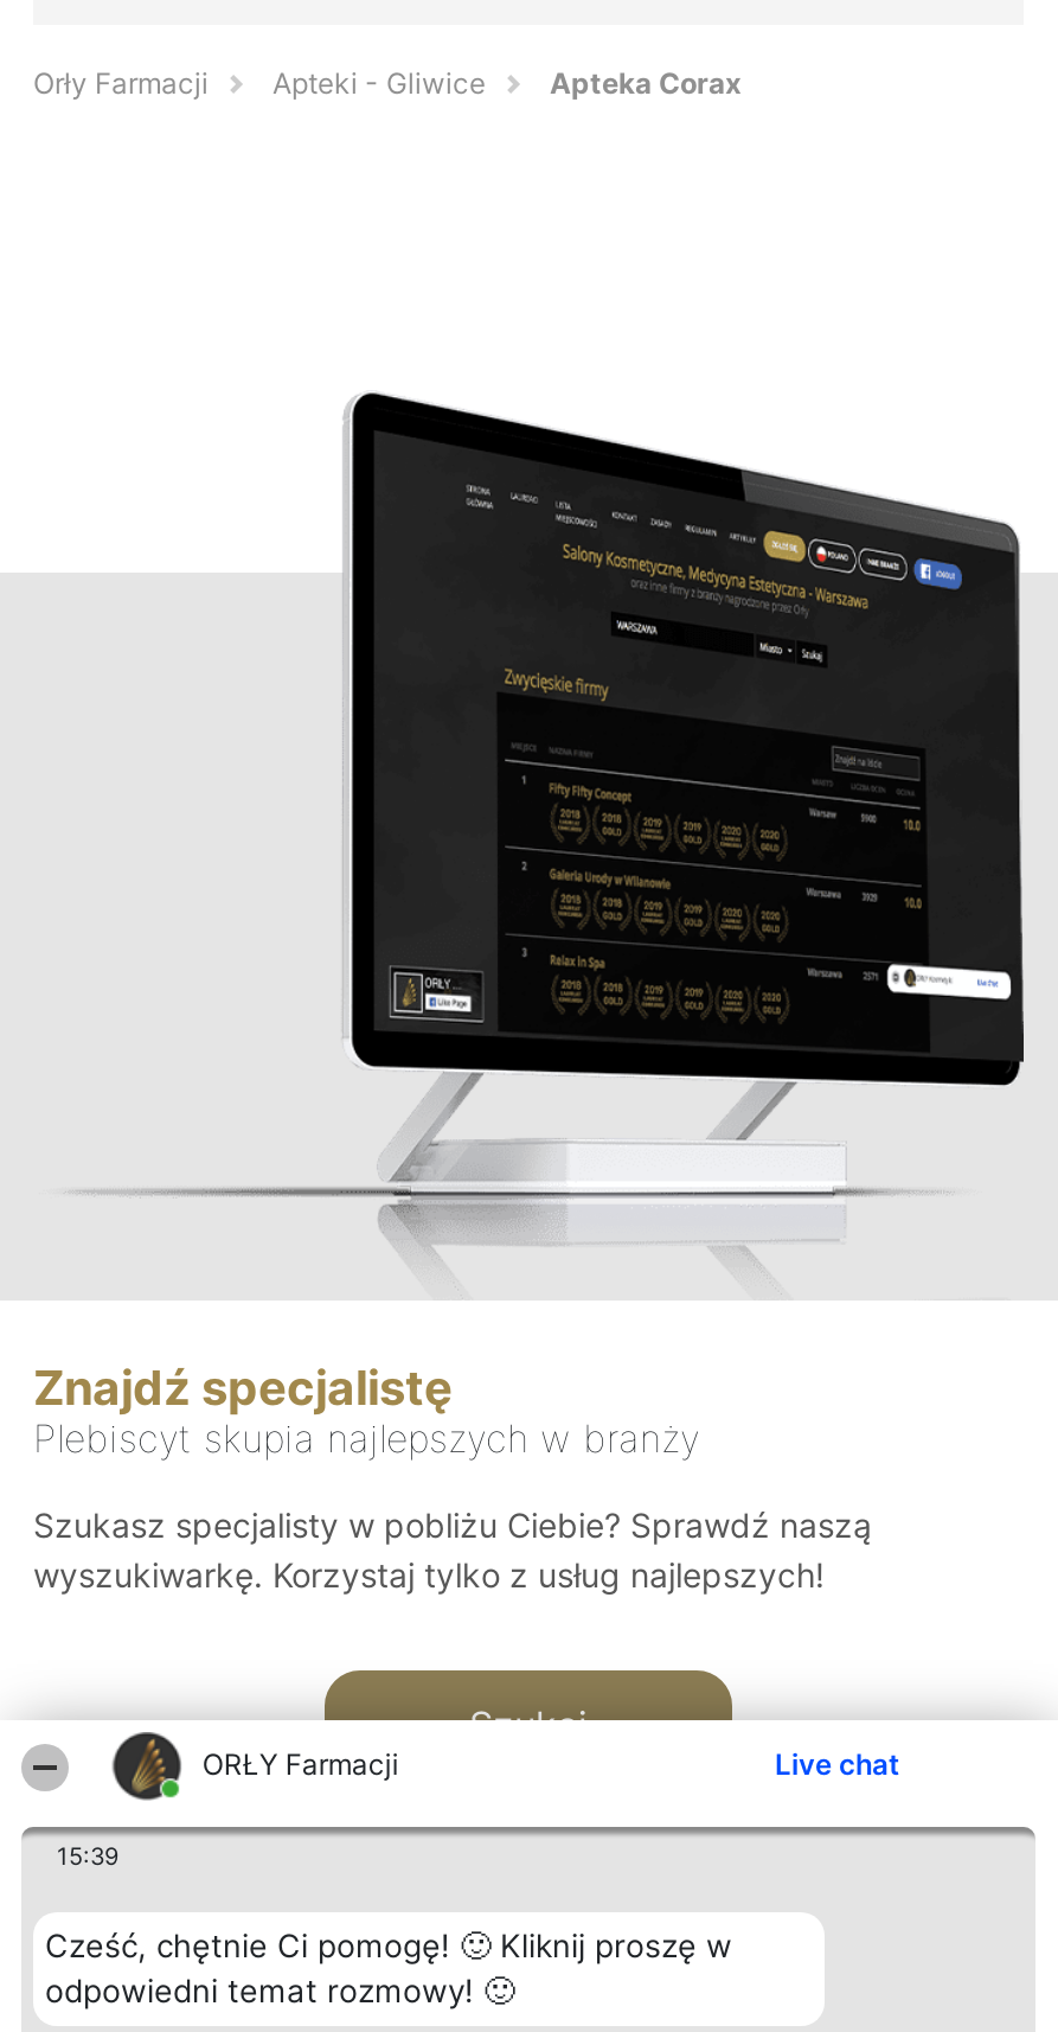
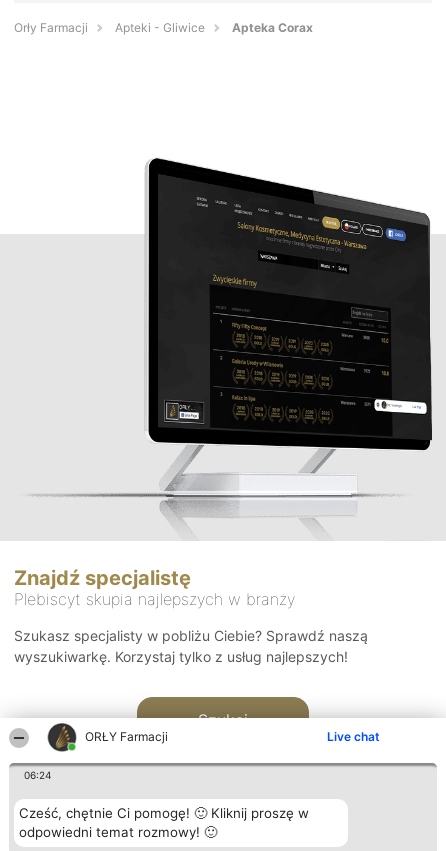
- 15:39
+ 06:24
